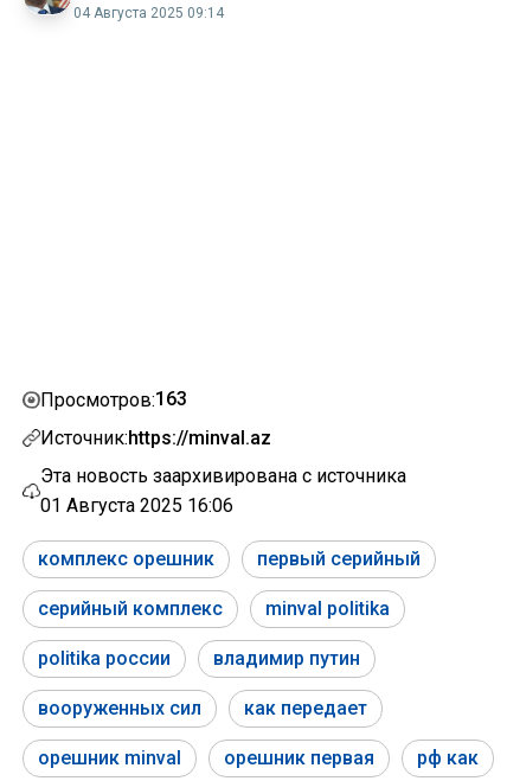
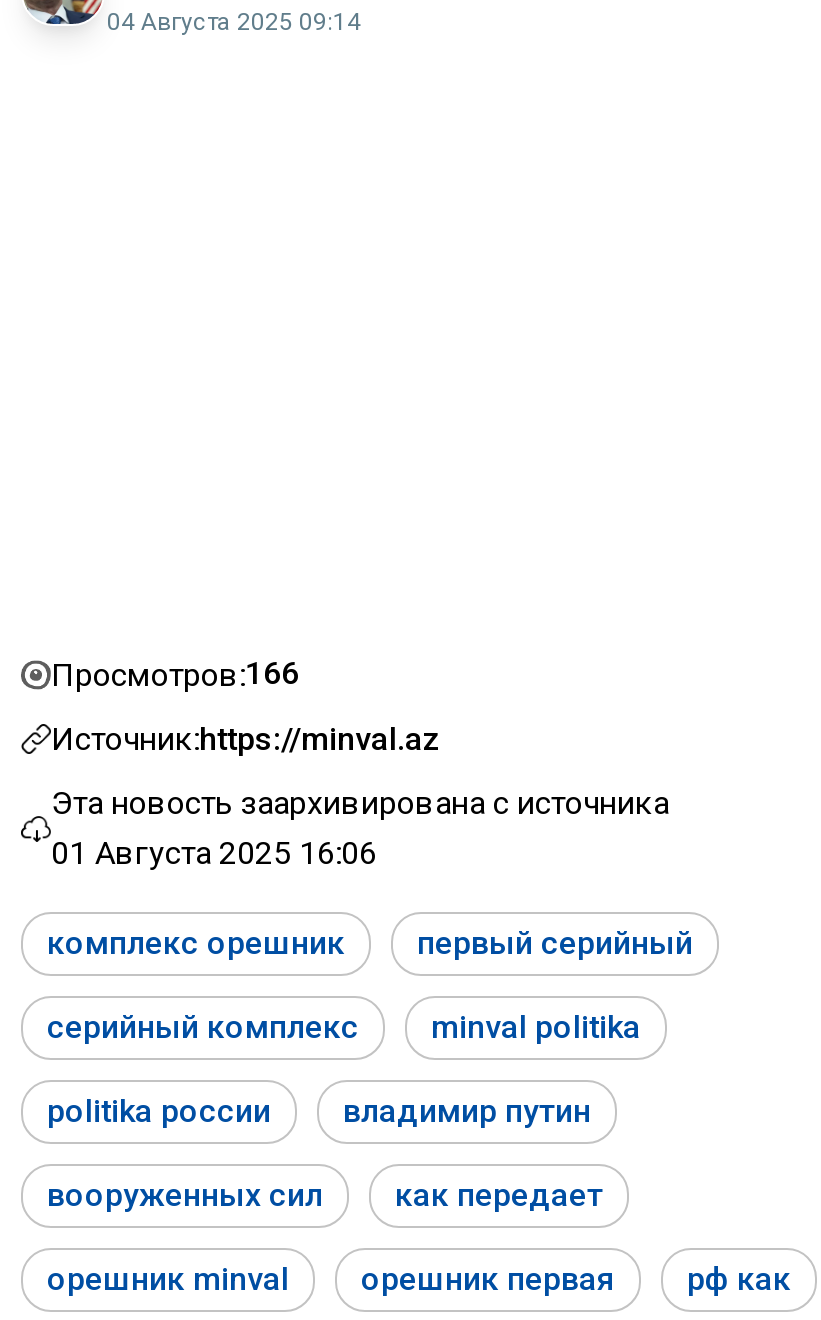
- Просмотров:163
+ Просмотров:166
